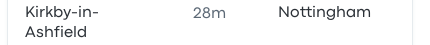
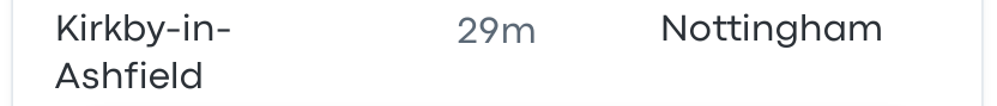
- 28m
+ 29m
